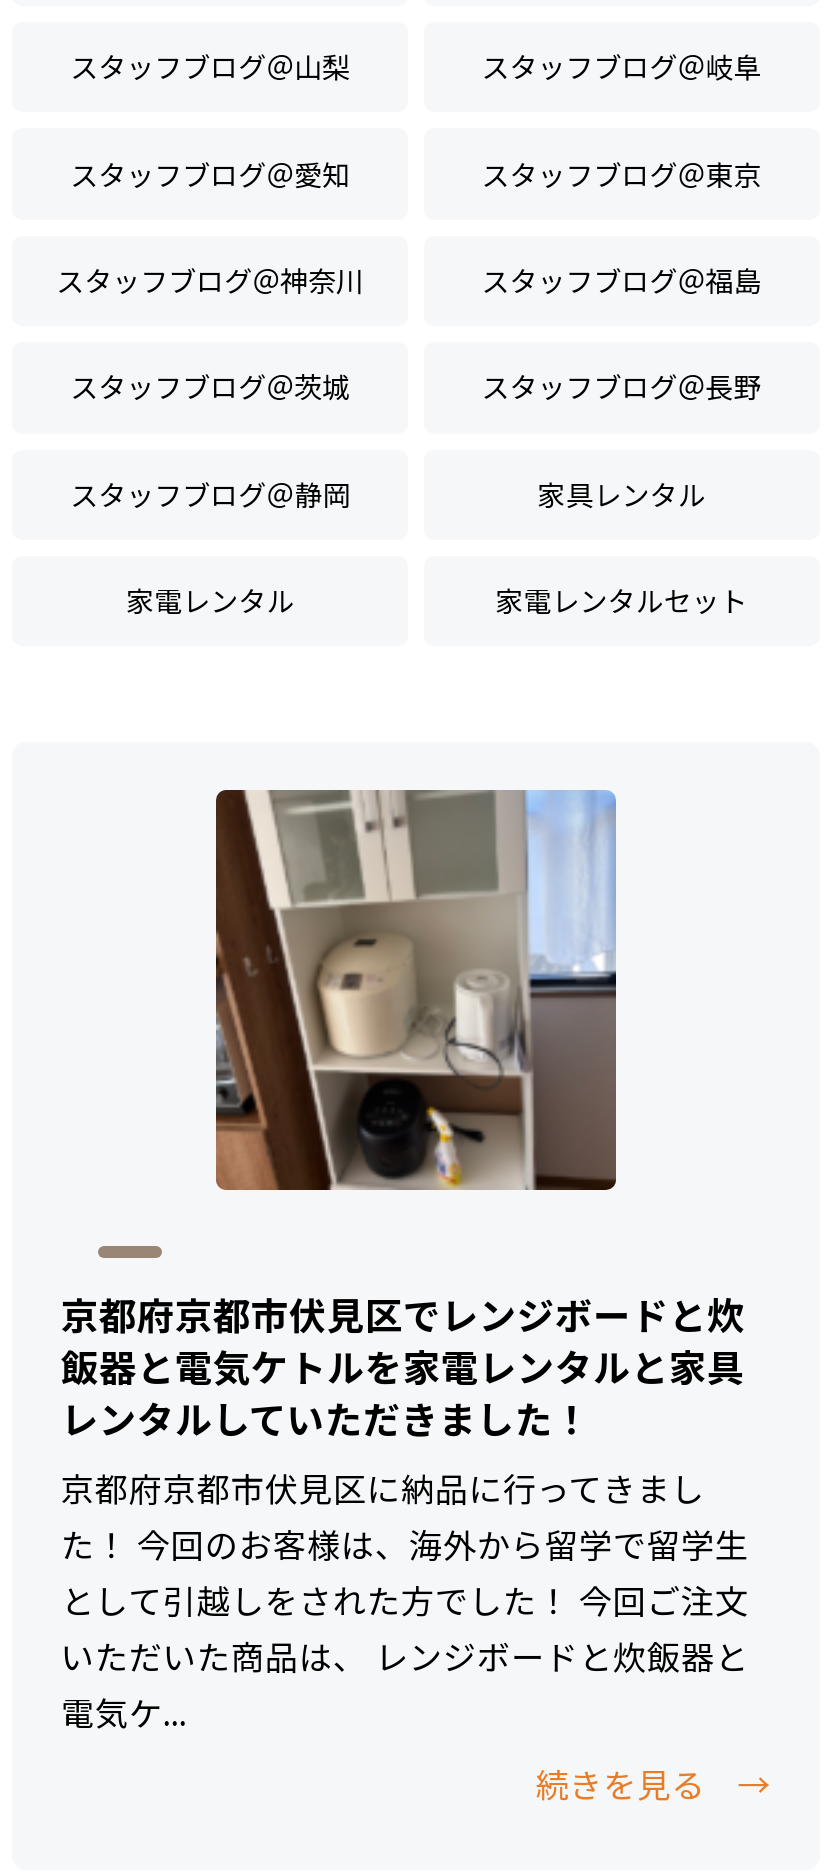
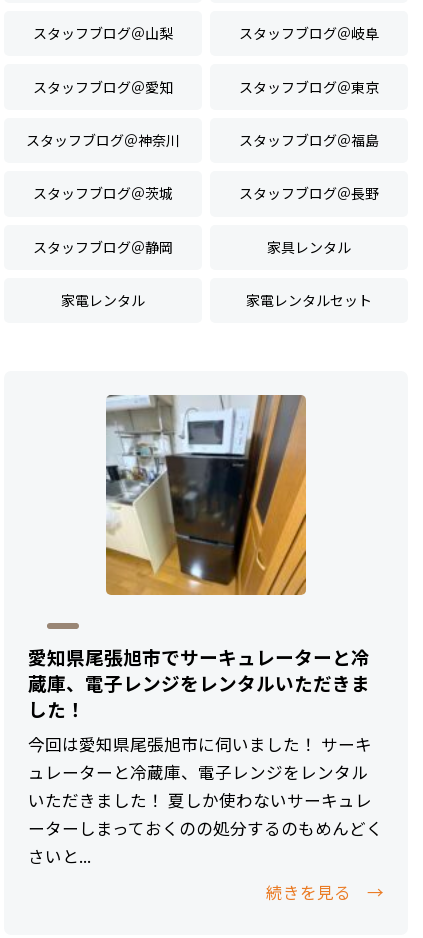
- [image]
+ [image]

- 京都府京都市伏見区でレンジボードと炊
- 飯器と電気ケトルを家電レンタルと家具
- レンタルしていただきました！
- 京都府京都市伏見区に納品に行ってきまし
- た！ 今回のお客様は、海外から留学で留学生
- として引越しをされた方でした！ 今回ご注文
- いただいた商品は、 レンジボードと炊飯器と
- 電気ケ...
+ 愛知県尾張旭市でサーキュレーターと冷
+ 蔵庫、電子レンジをレンタルいただきま
+ した！
+ 今回は愛知県尾張旭市に伺いました！ サーキ
+ ュレーターと冷蔵庫、電子レンジをレンタル
+ いただきました！ 夏しか使わないサーキュレ
+ ーターしまっておくのの処分するのもめんどく
+ さいと...
